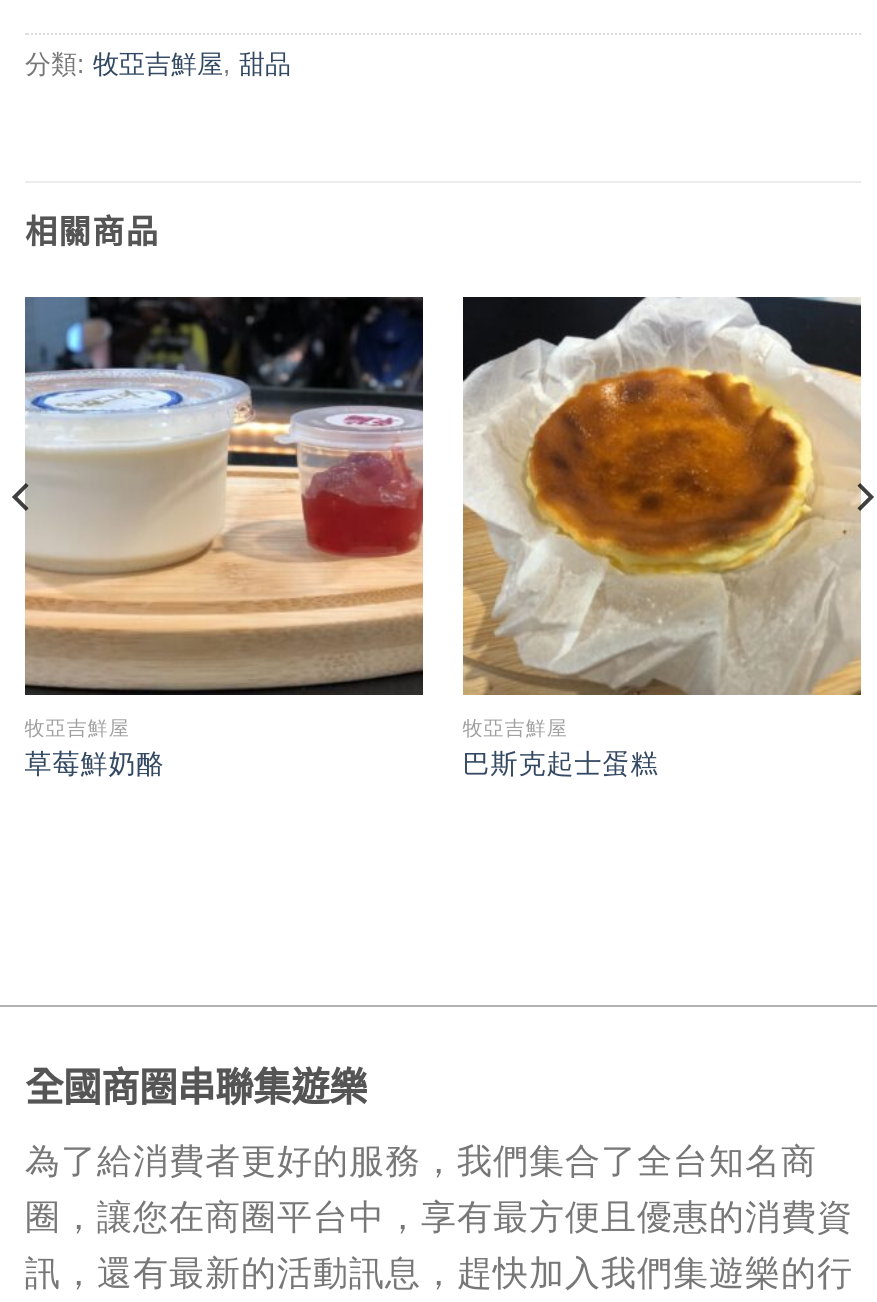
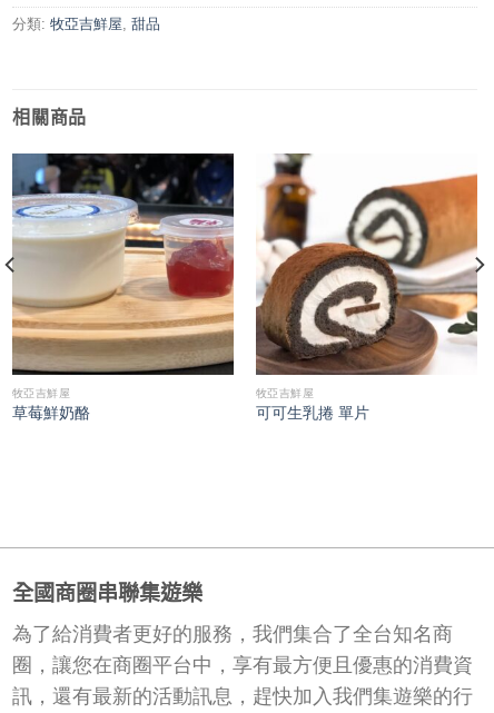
- [image]
- 巴斯克起士蛋糕
+ [image]
+ 可可生乳捲 單片
